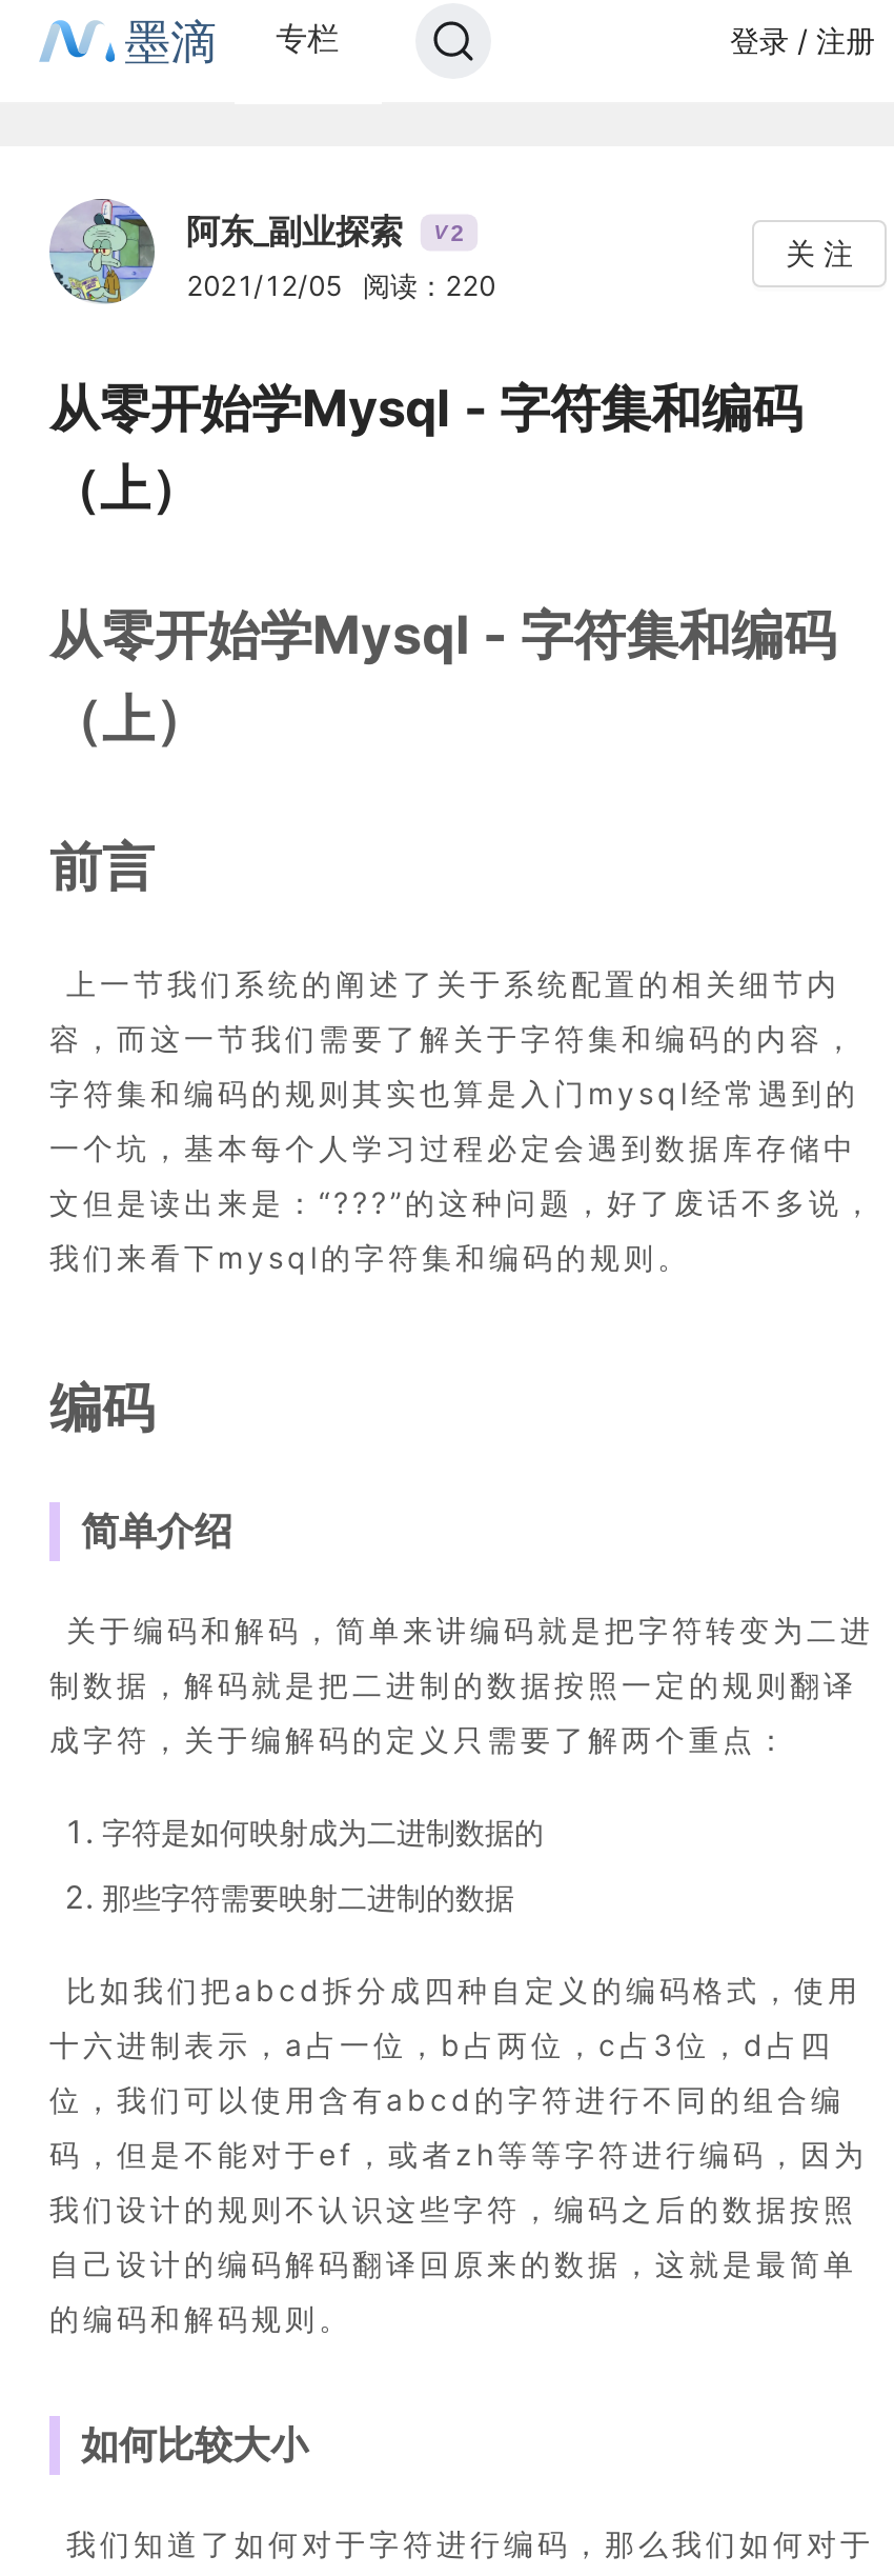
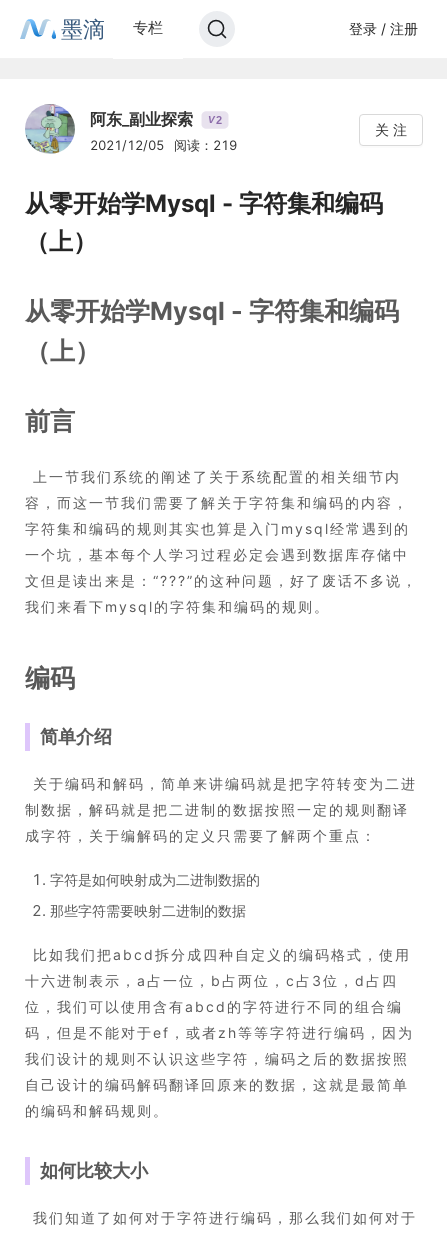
- 2021/12/05 阅读：220
+ 2021/12/05 阅读：219
